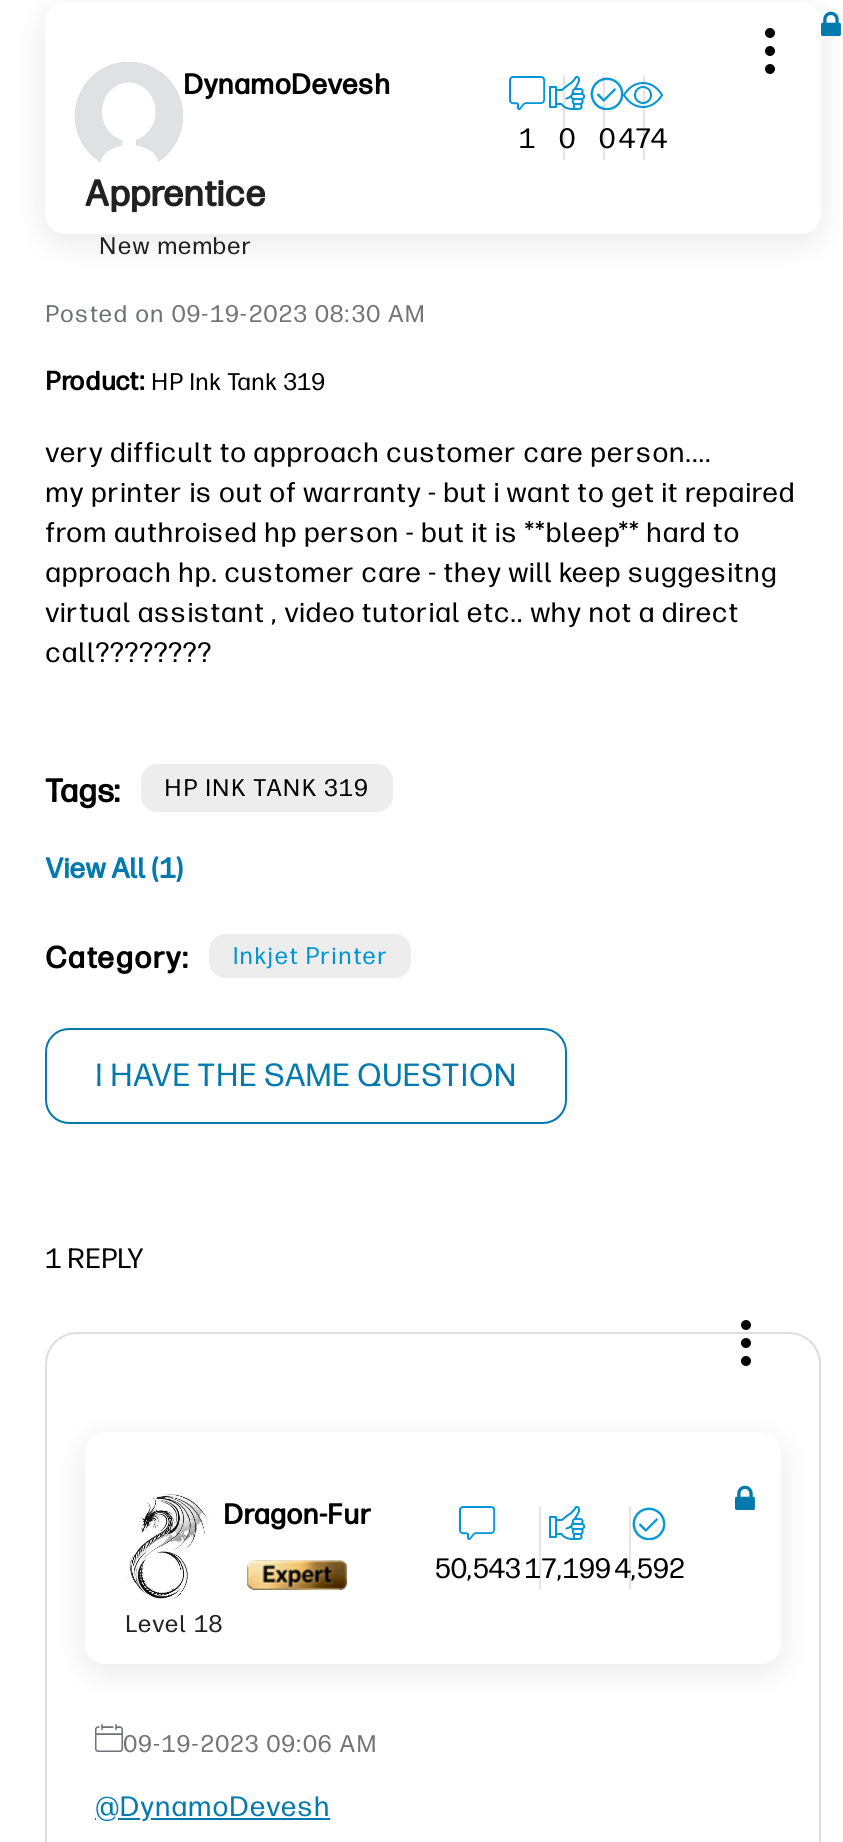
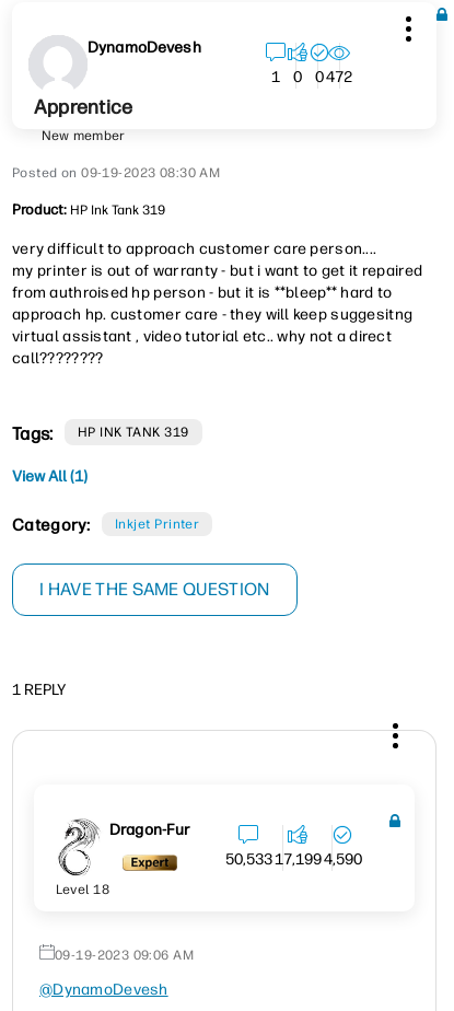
- 1 0 0 474
+ 1 0 0 472

- 50,543 17,199 4,592
+ 50,533 17,199 4,590
